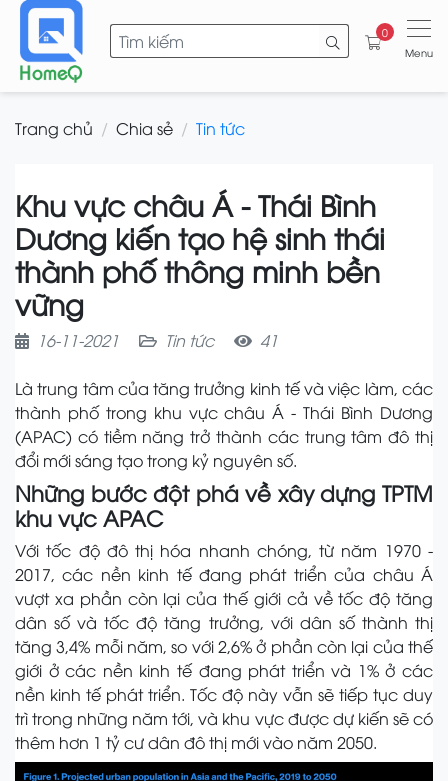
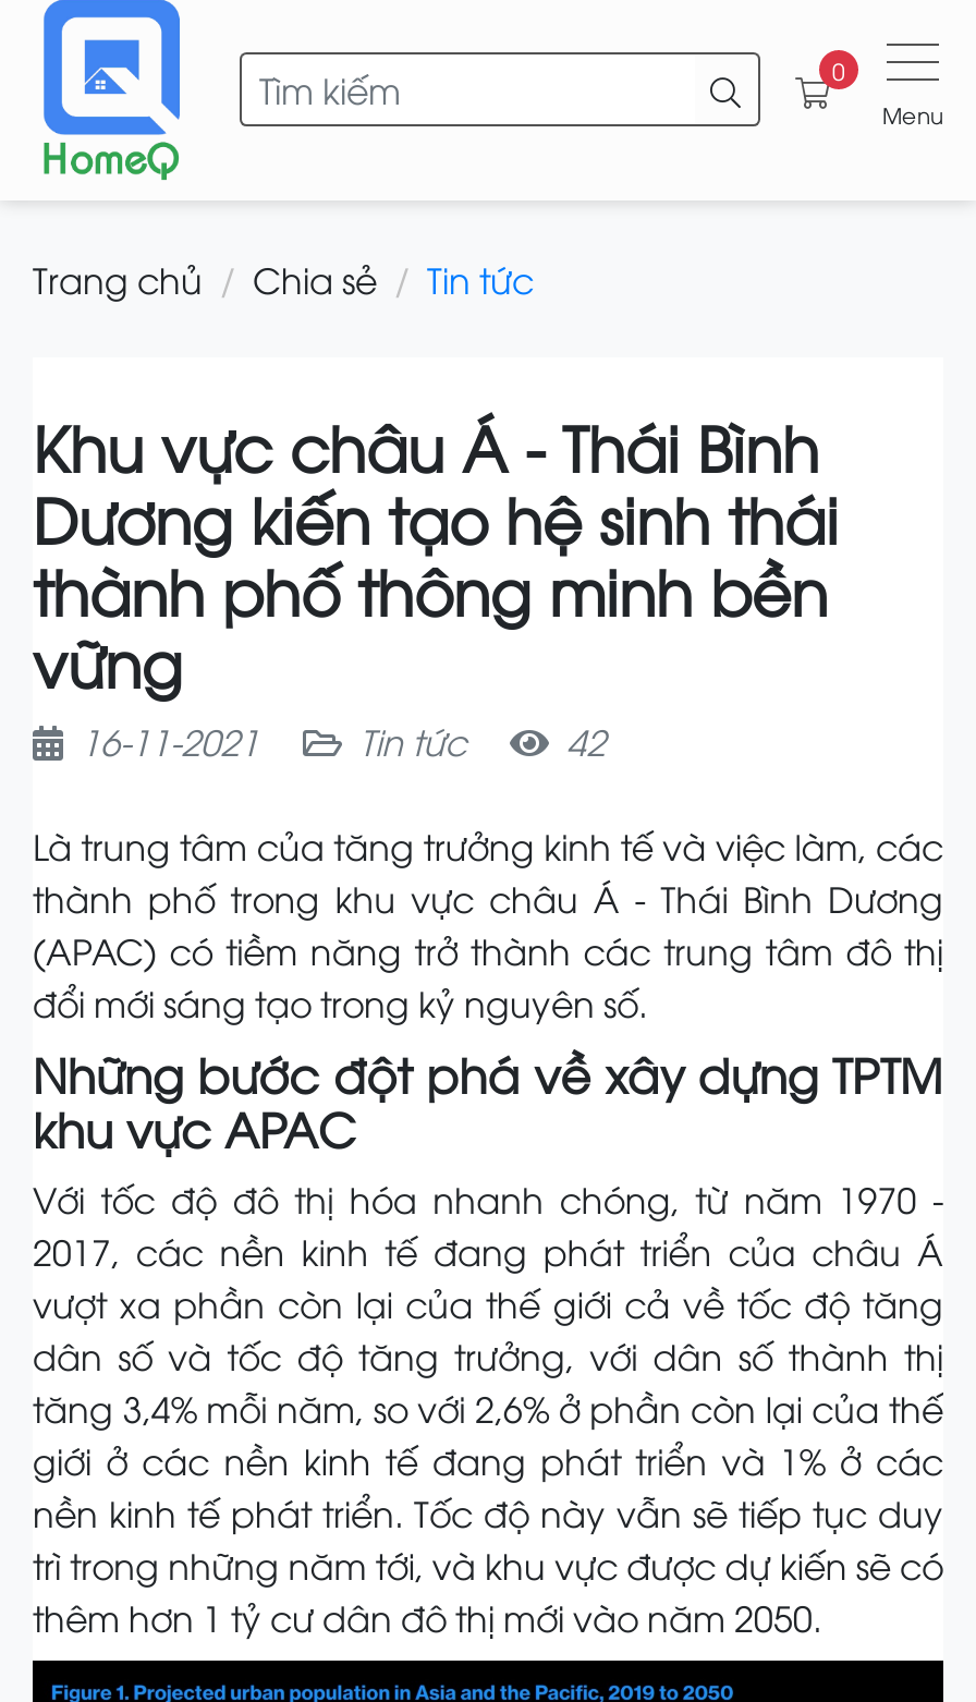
- 16-11-2021 Tin tức 41
+ 16-11-2021 Tin tức 42
